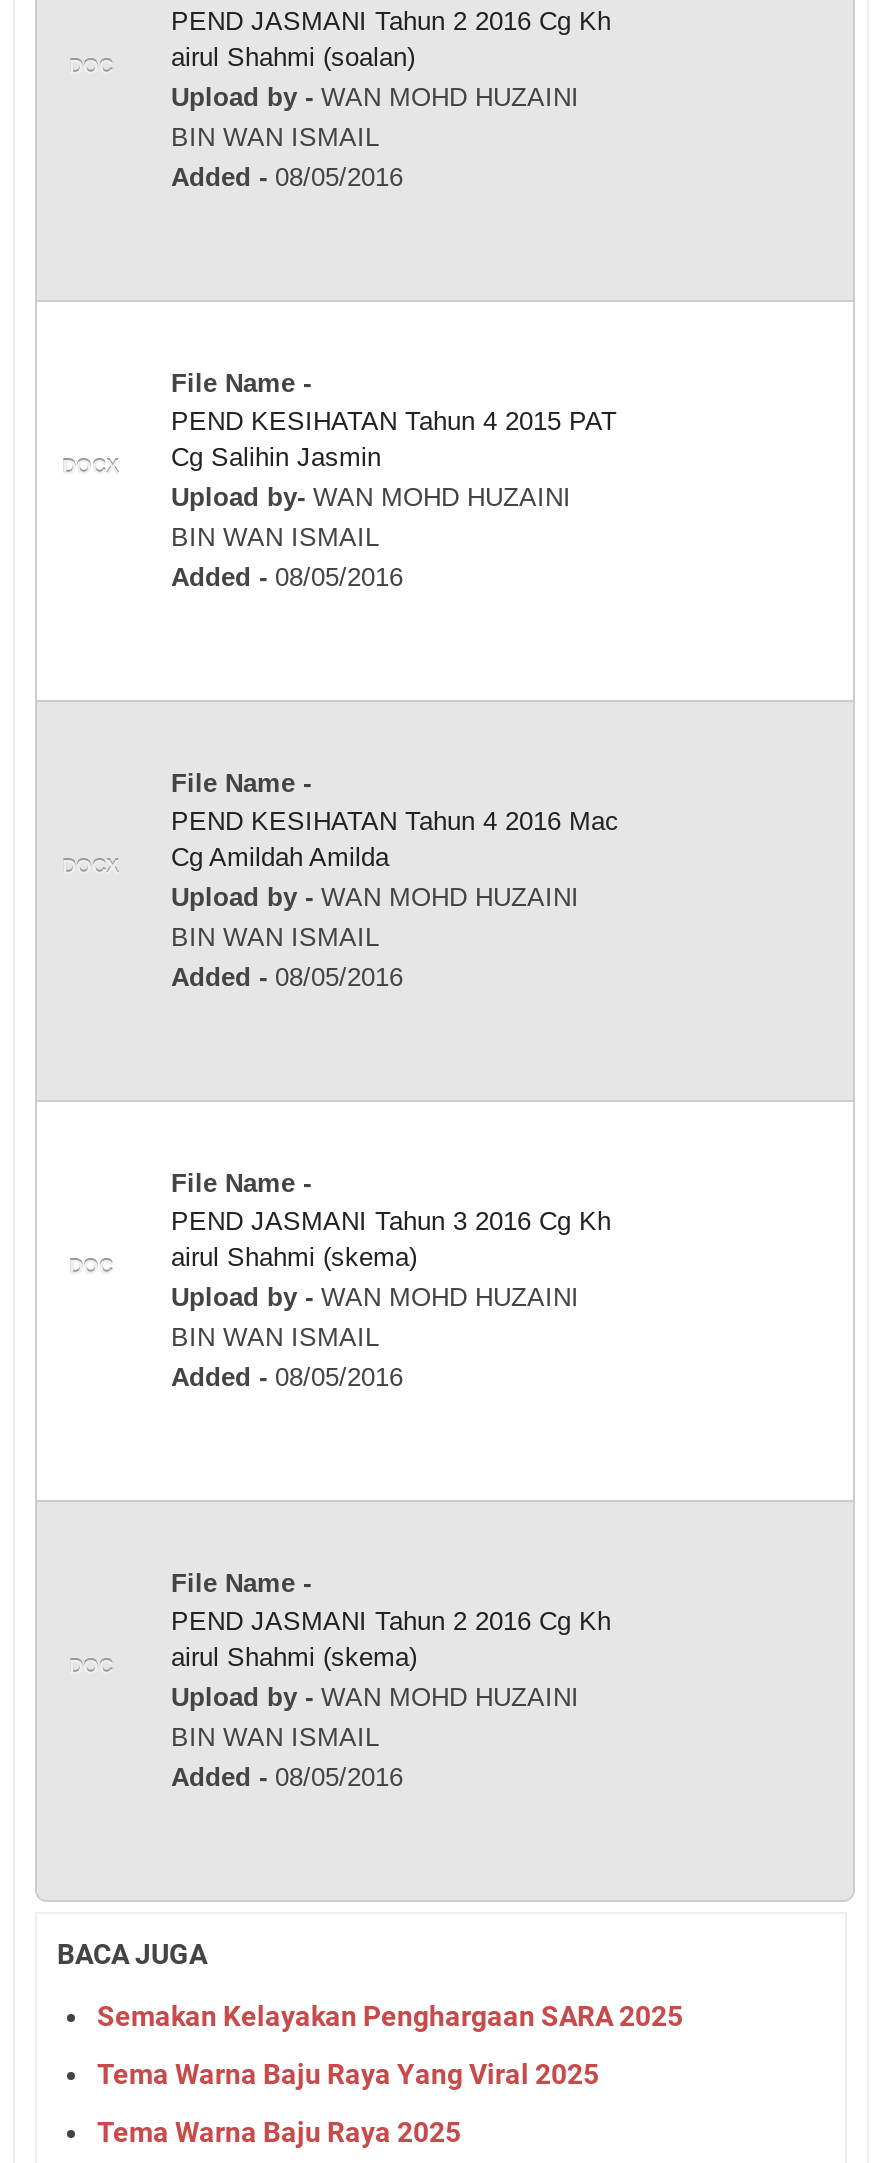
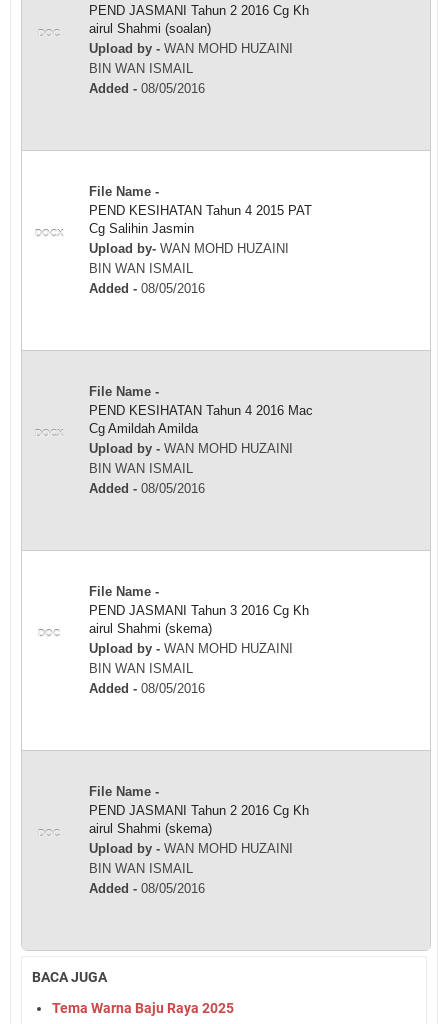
- Semakan Kelayakan Penghargaan SARA 2025
- Tema Warna Baju Raya Yang Viral 2025
